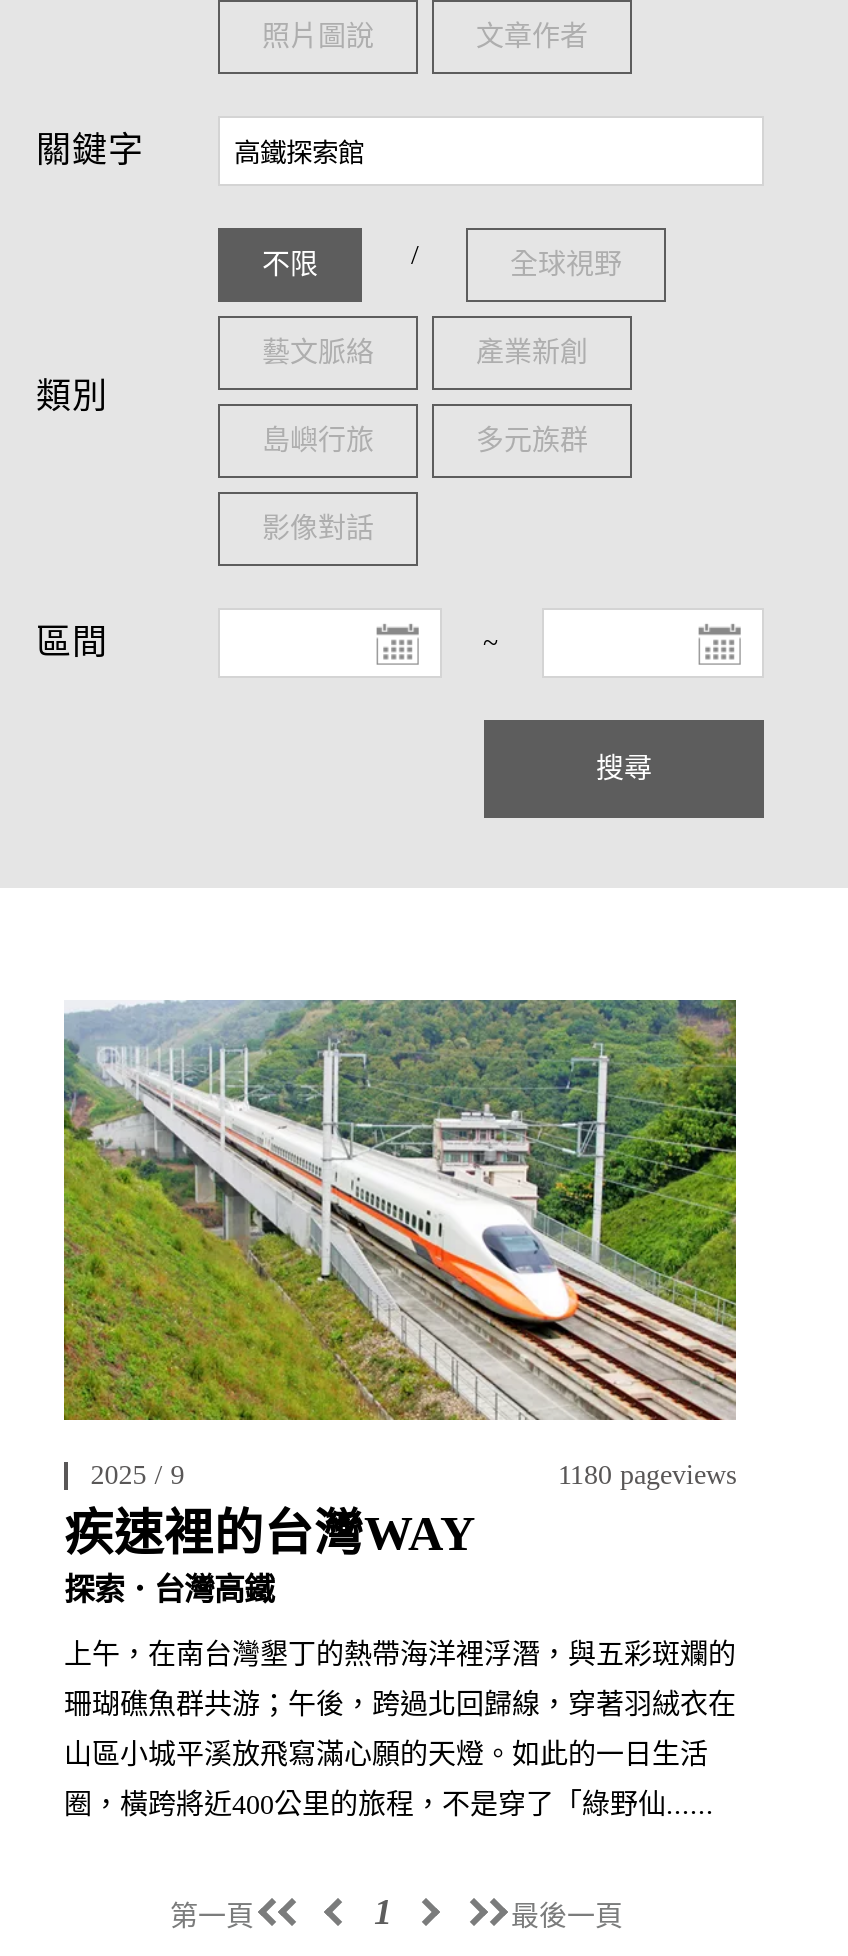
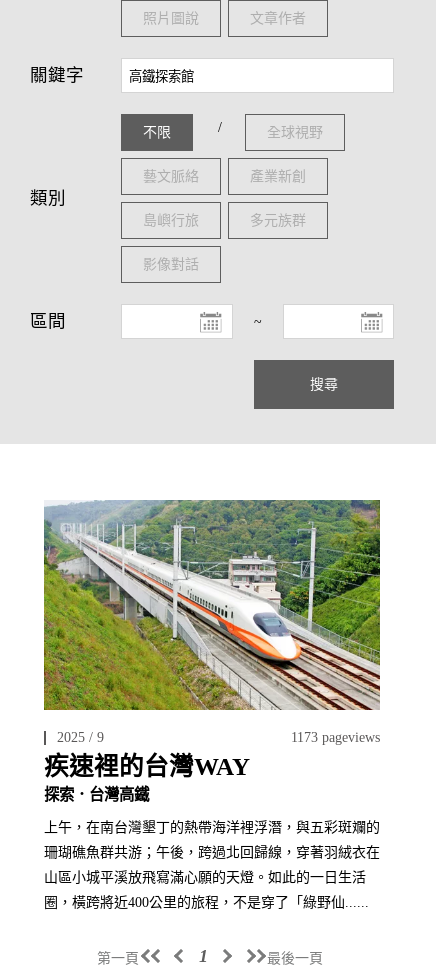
- 1180 pageviews
+ 1173 pageviews
